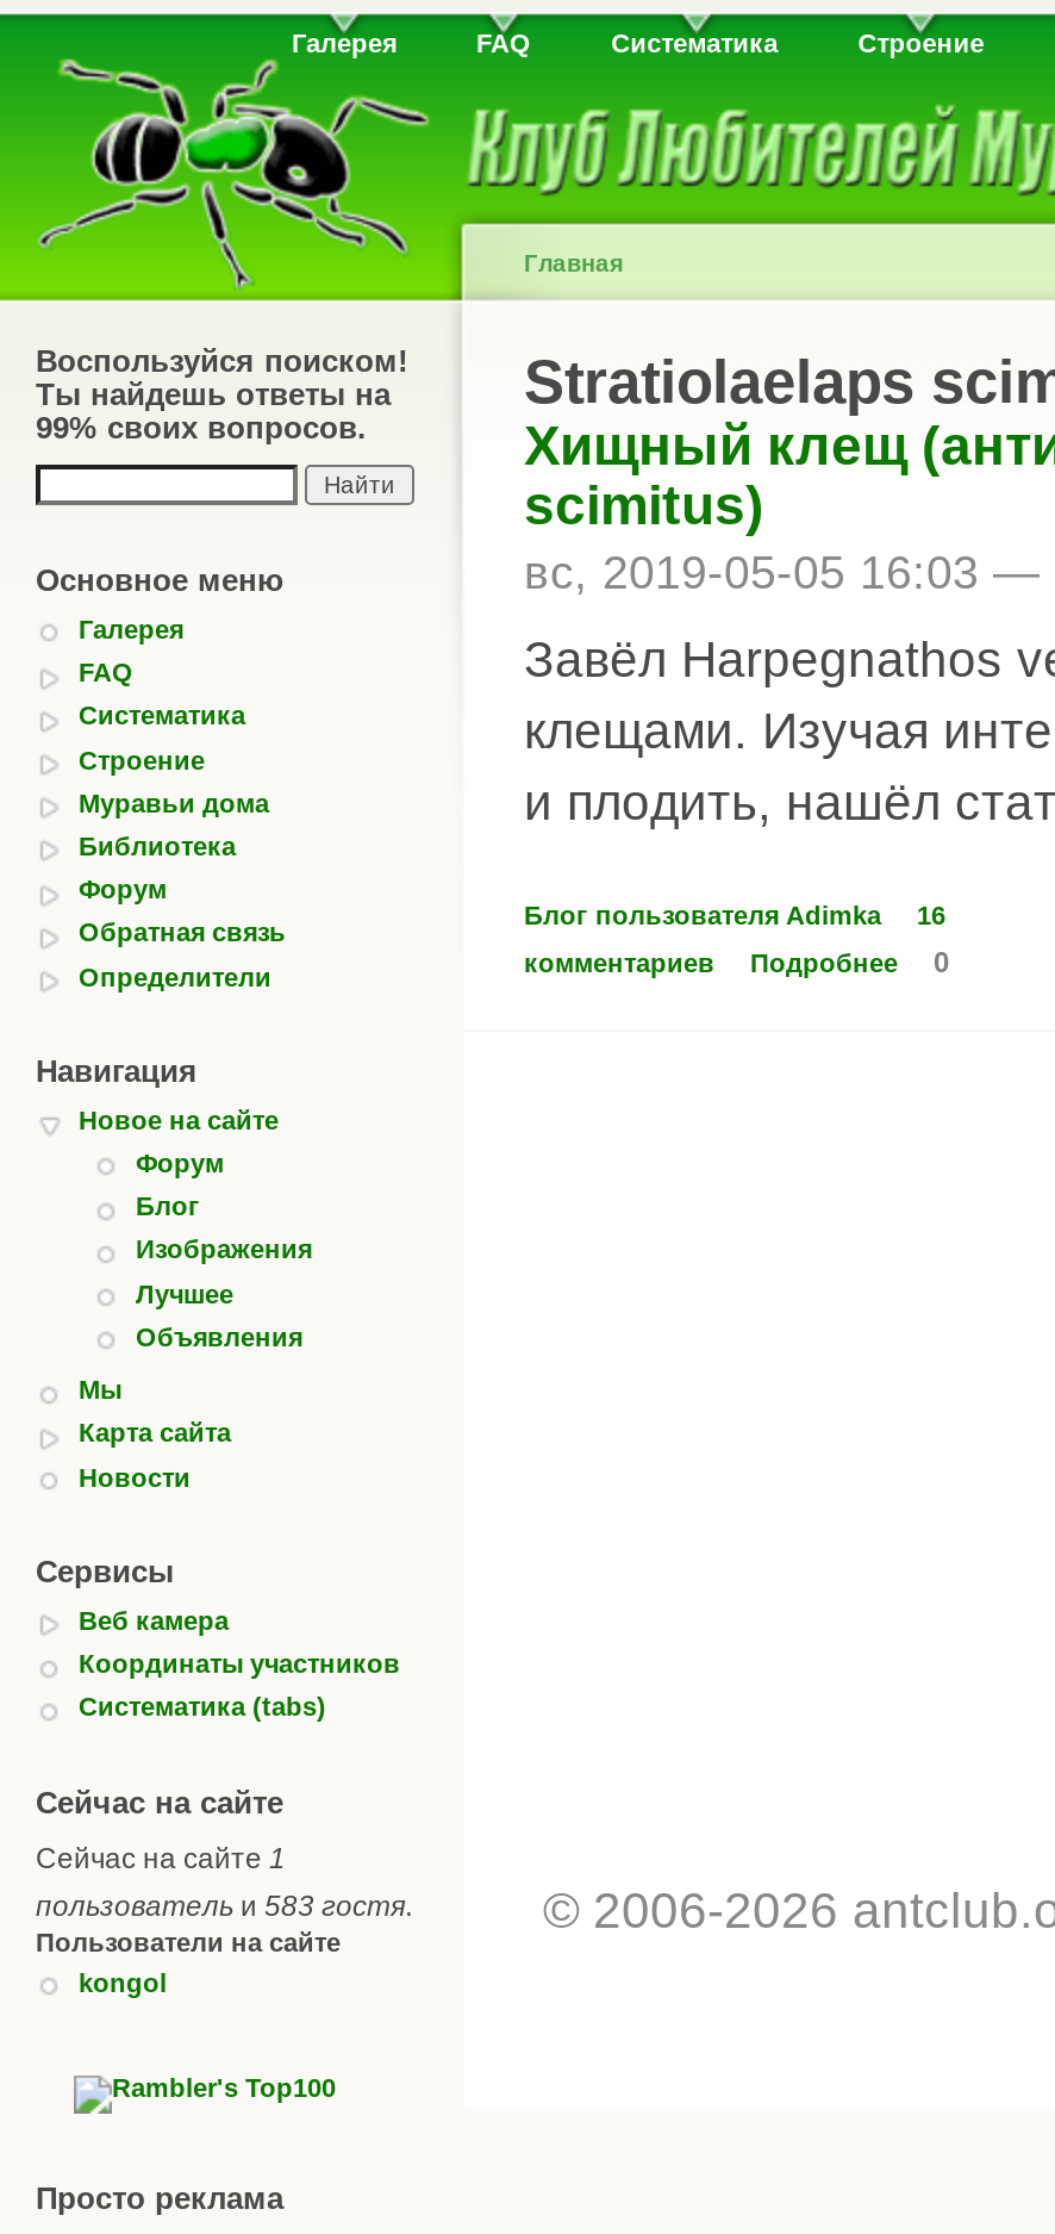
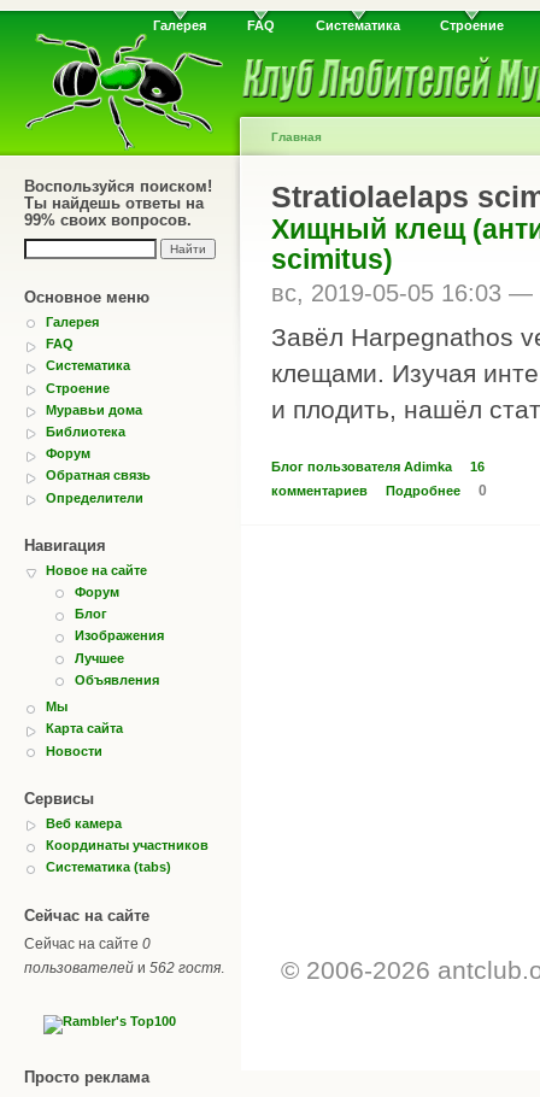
- Сейчас на сайте 1
- пользователь и 583 гостя.
- Пользователи на сайте
- kongol
+ Сейчас на сайте 0
+ пользователей и 562 гостя.
